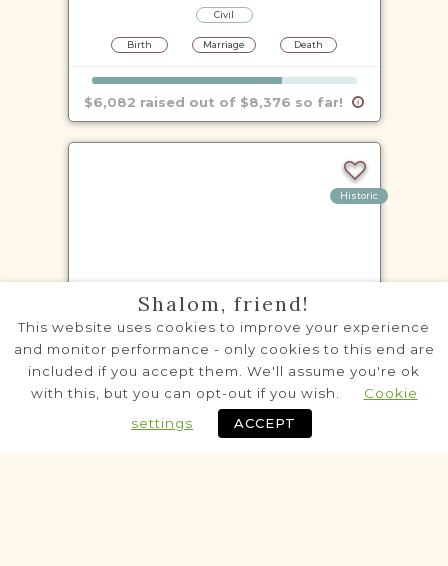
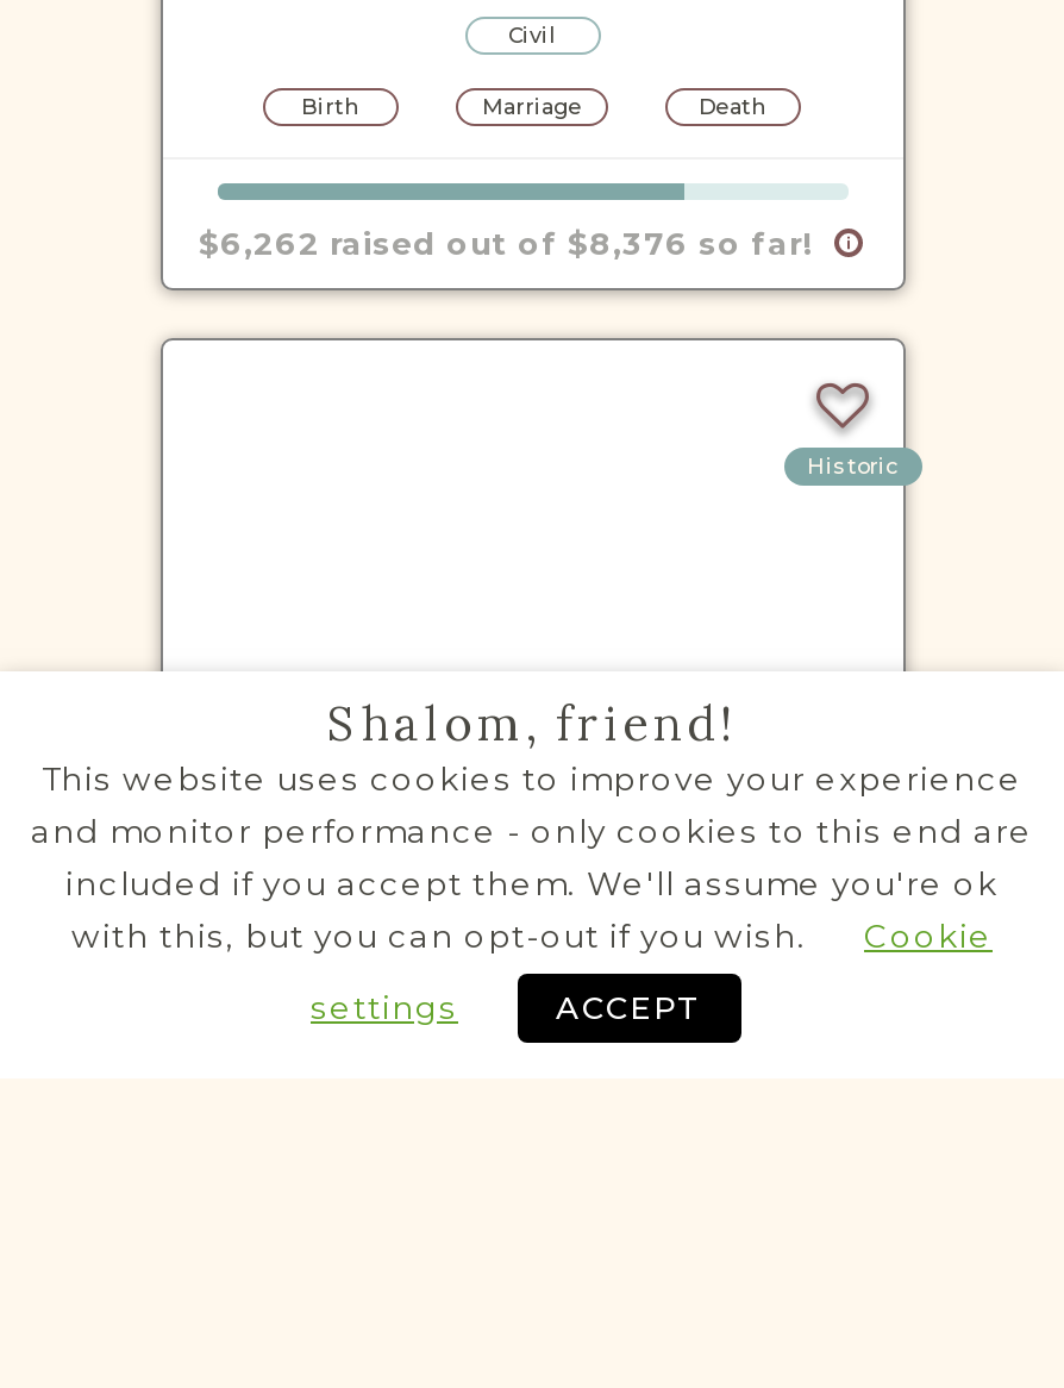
- $6,082 raised out of $8,376 so far!
+ $6,262 raised out of $8,376 so far!
